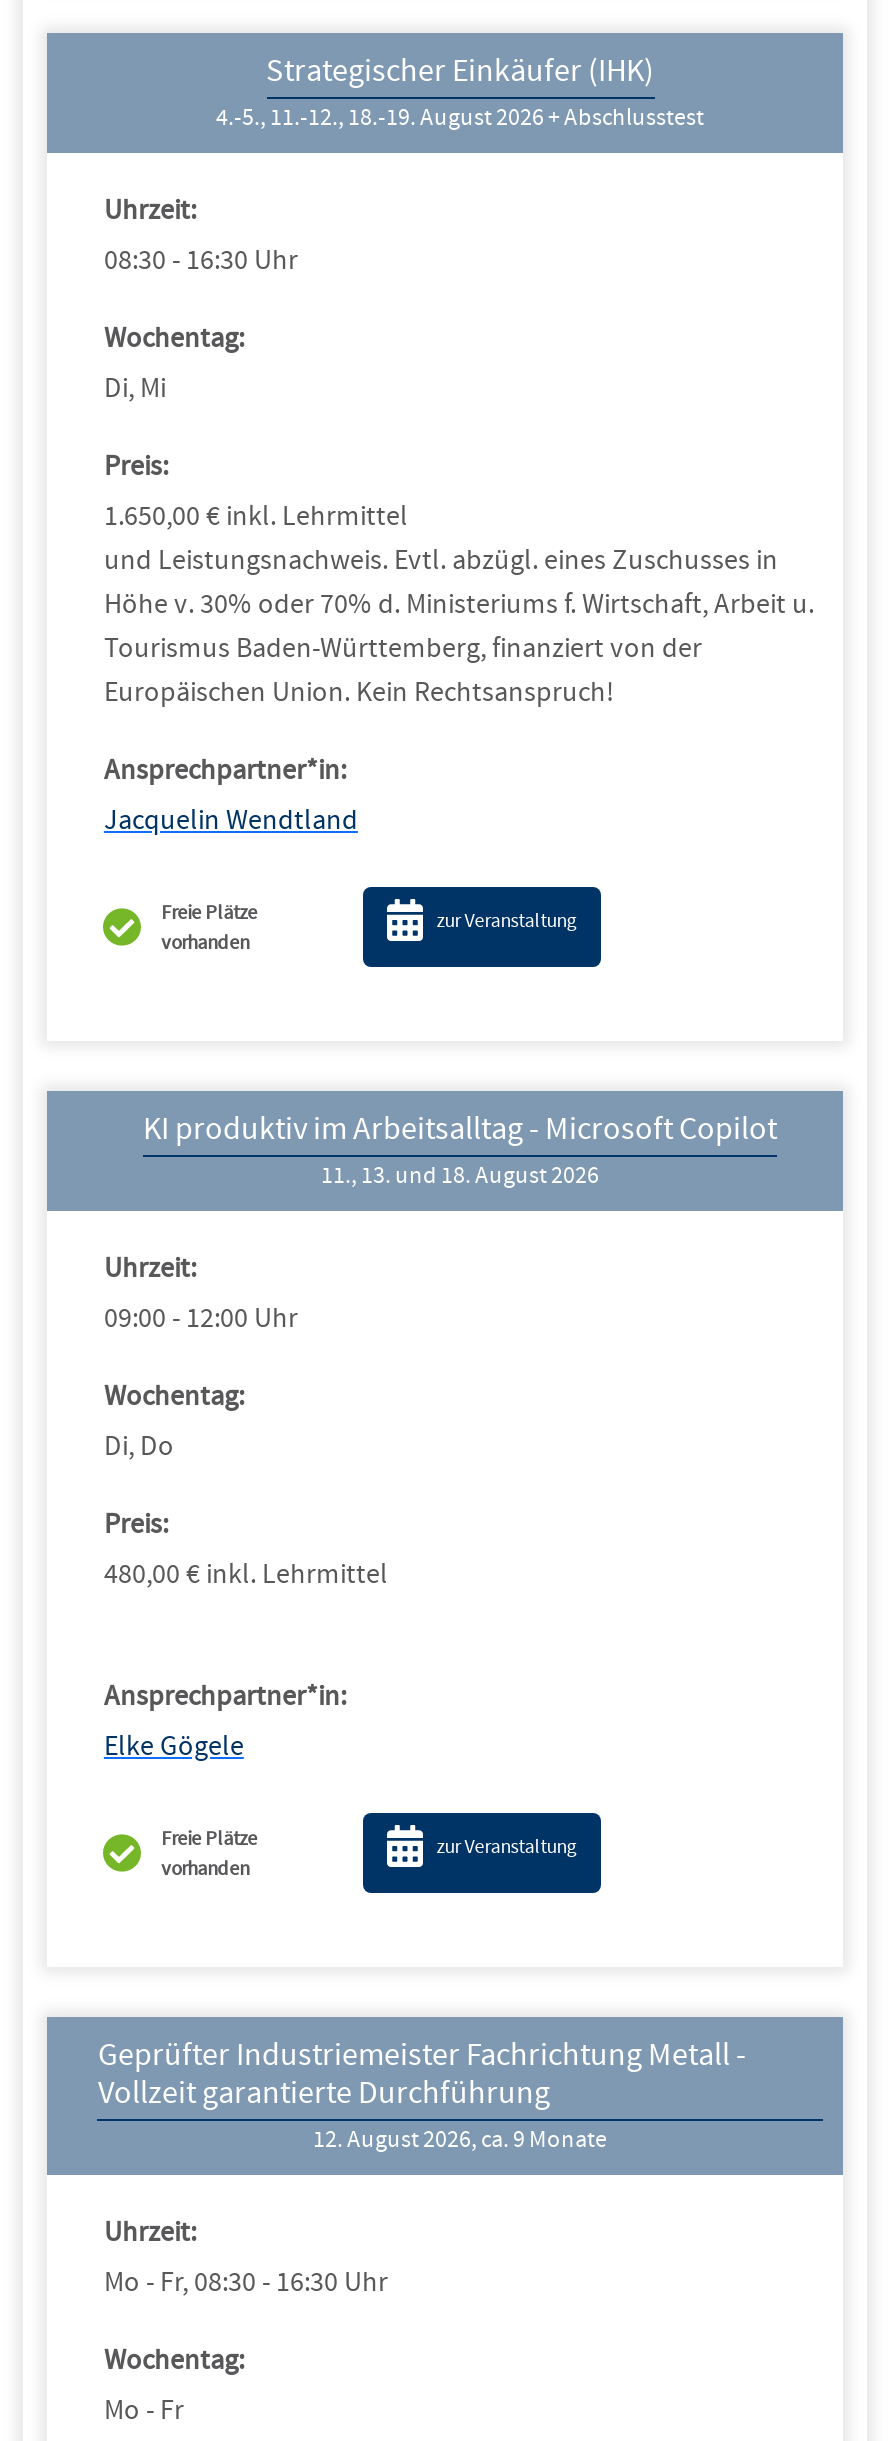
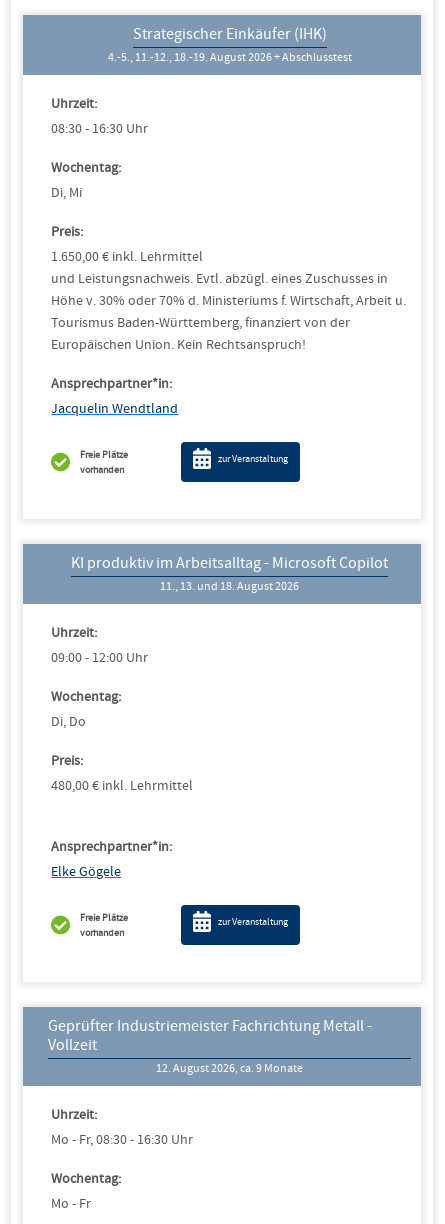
- Vollzeit garantierte Durchführung
+ Vollzeit
